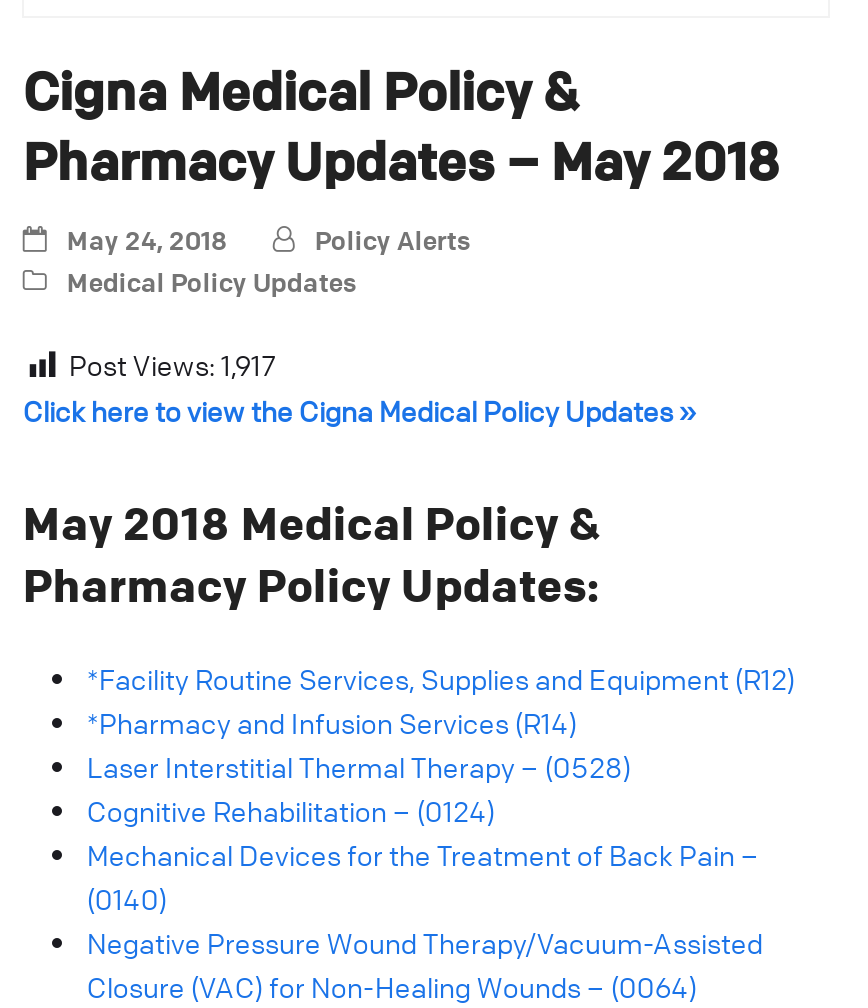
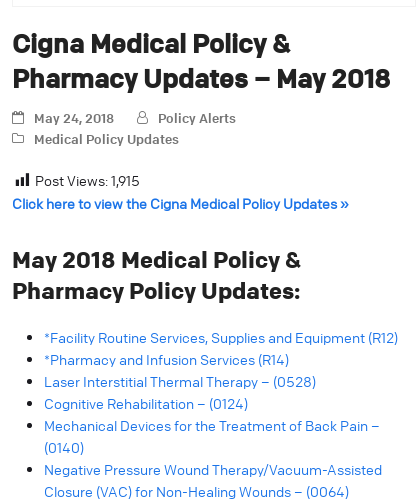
- Post Views: 1,917
+ Post Views: 1,915
